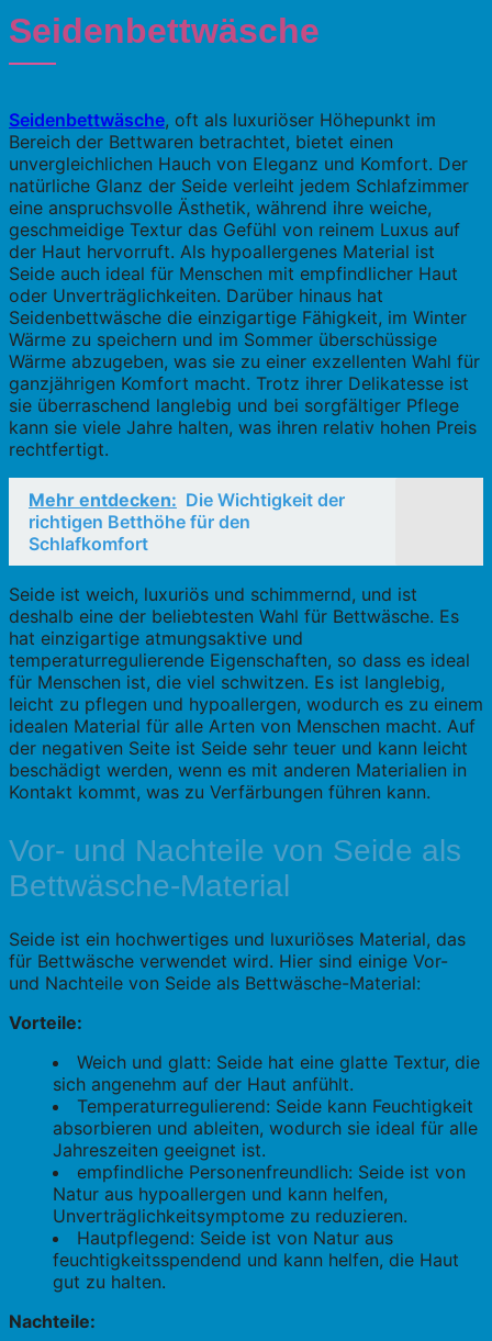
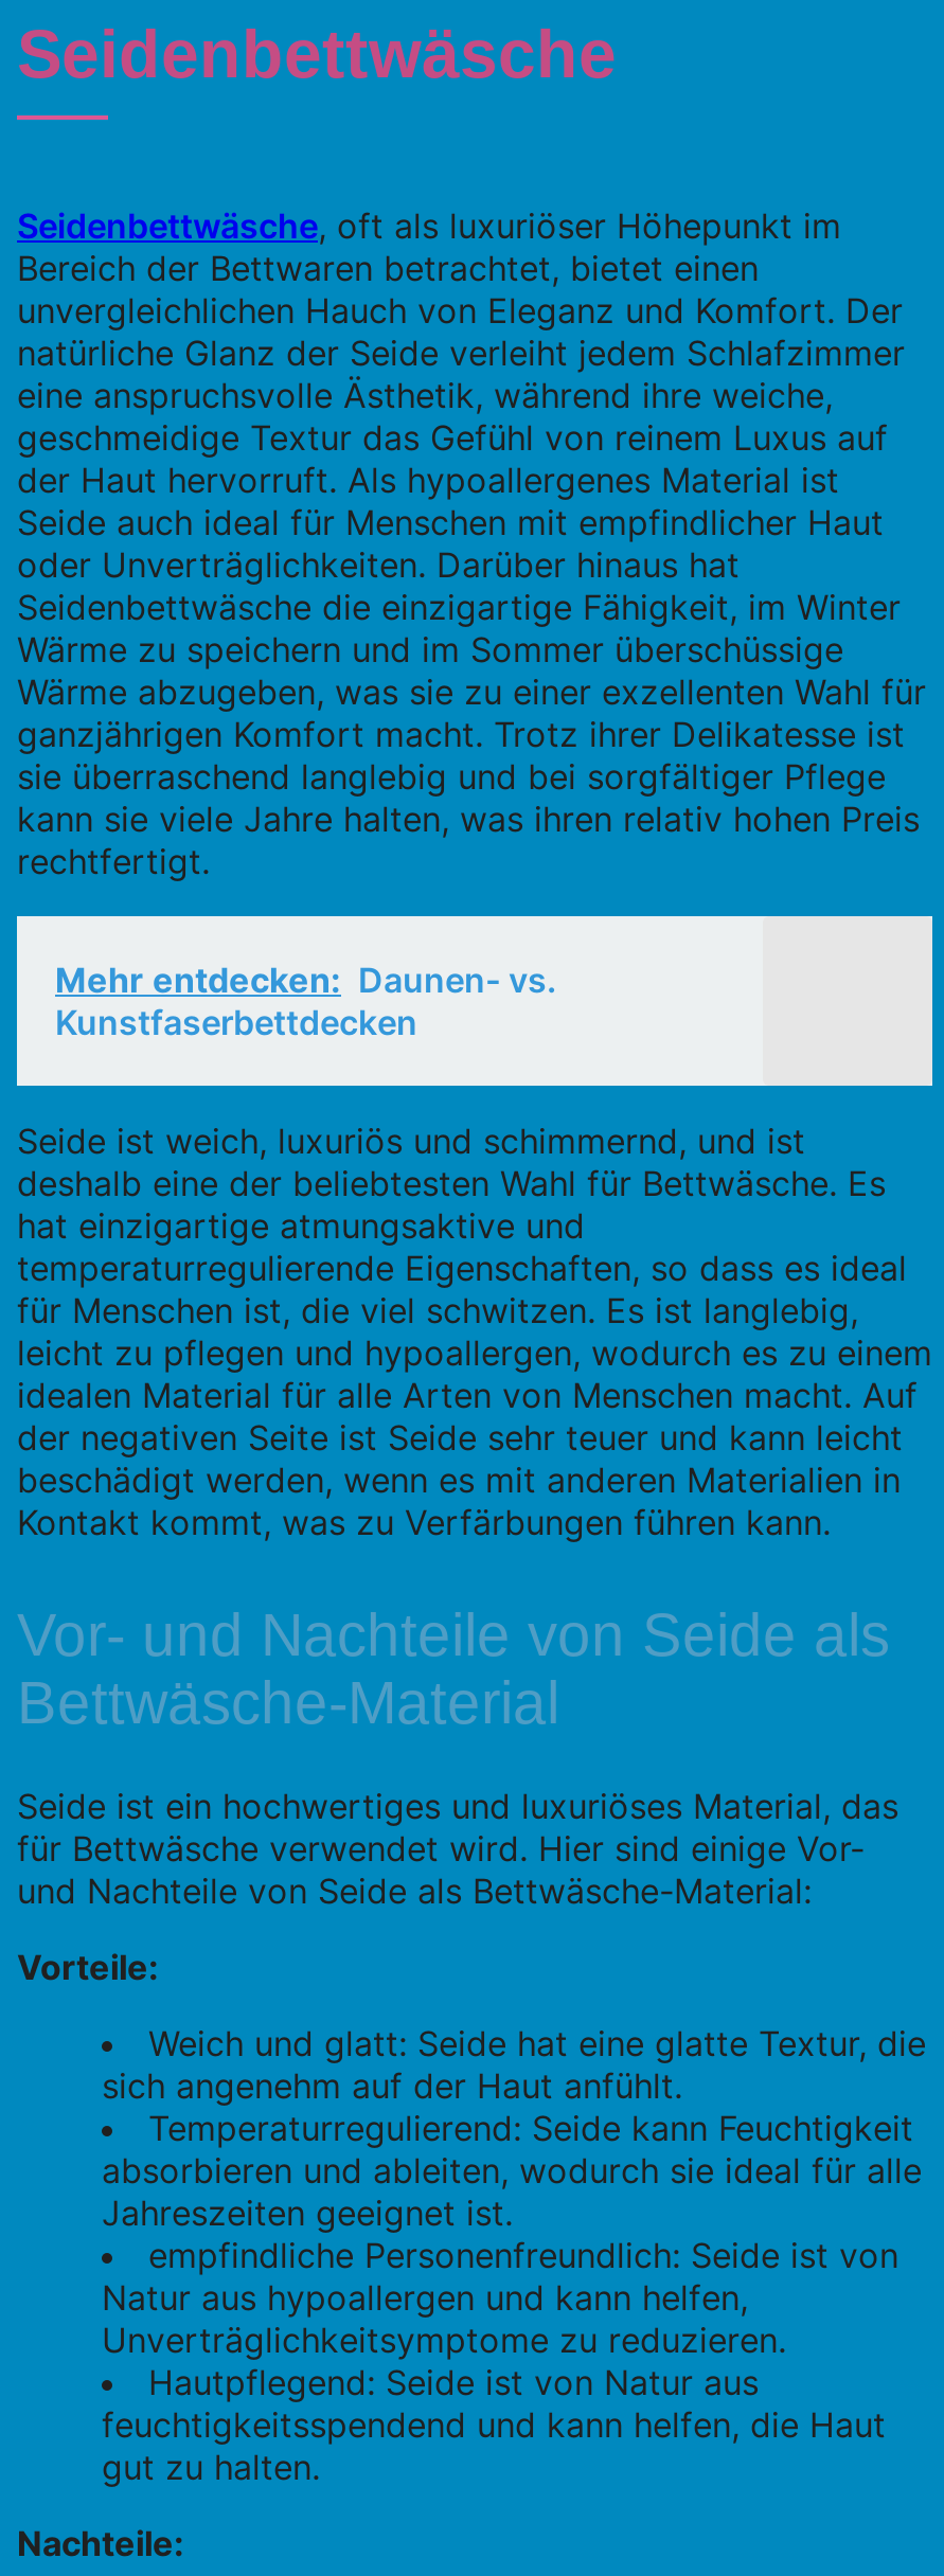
- Mehr entdecken: Die Wichtigkeit der
- richtigen Betthöhe für den
- Schlafkomfort
+ Mehr entdecken: Daunen- vs.
+ Kunstfaserbettdecken
